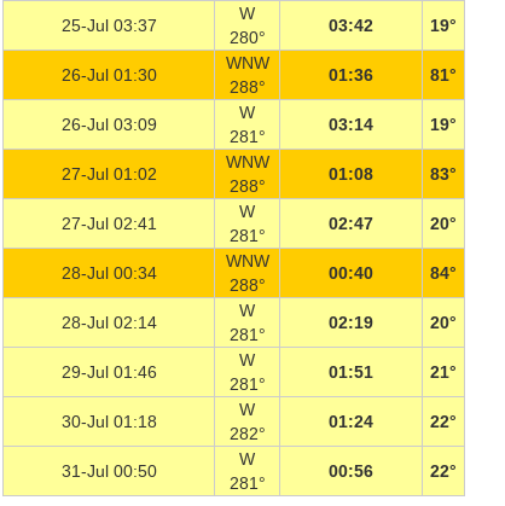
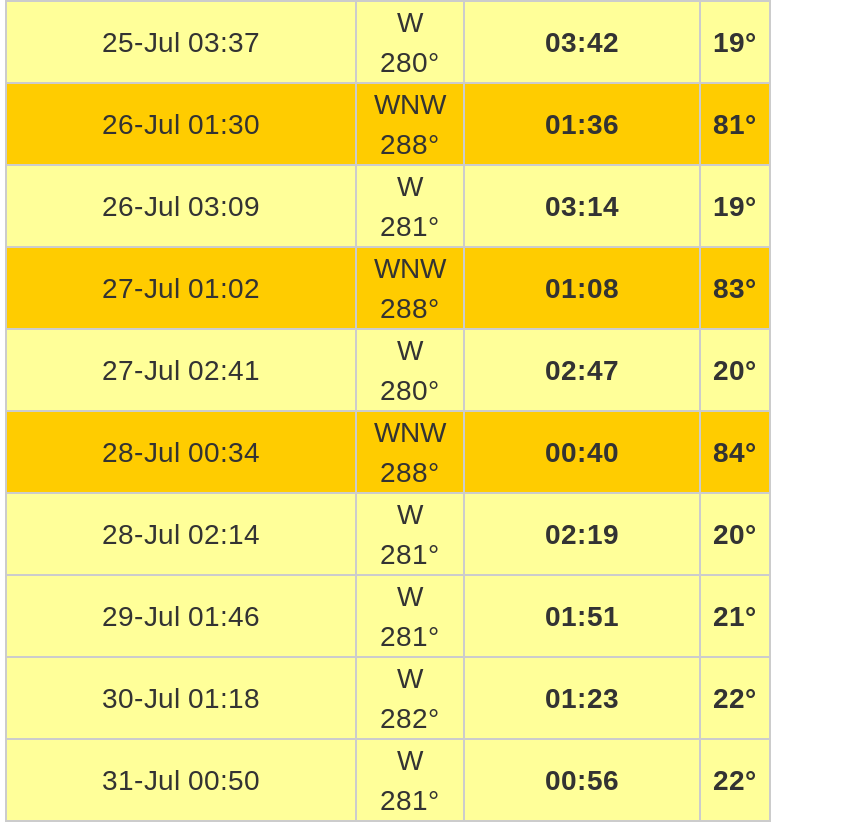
- 281°
+ 280°

- 01:24
+ 01:23
